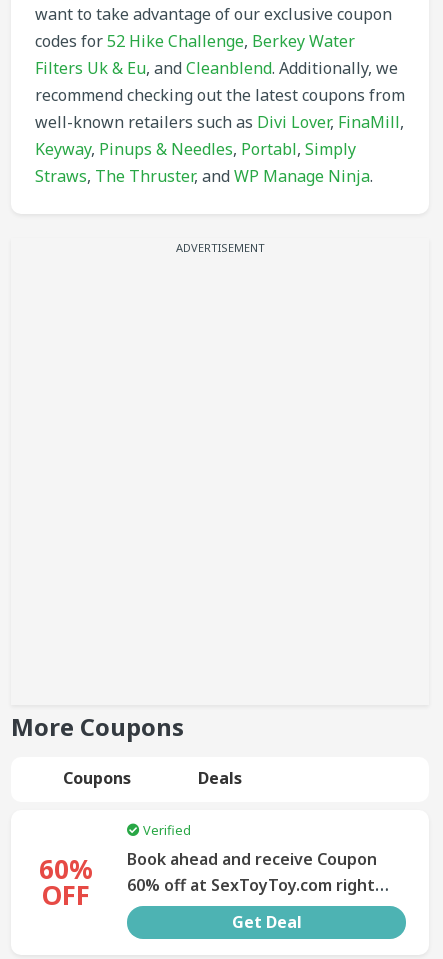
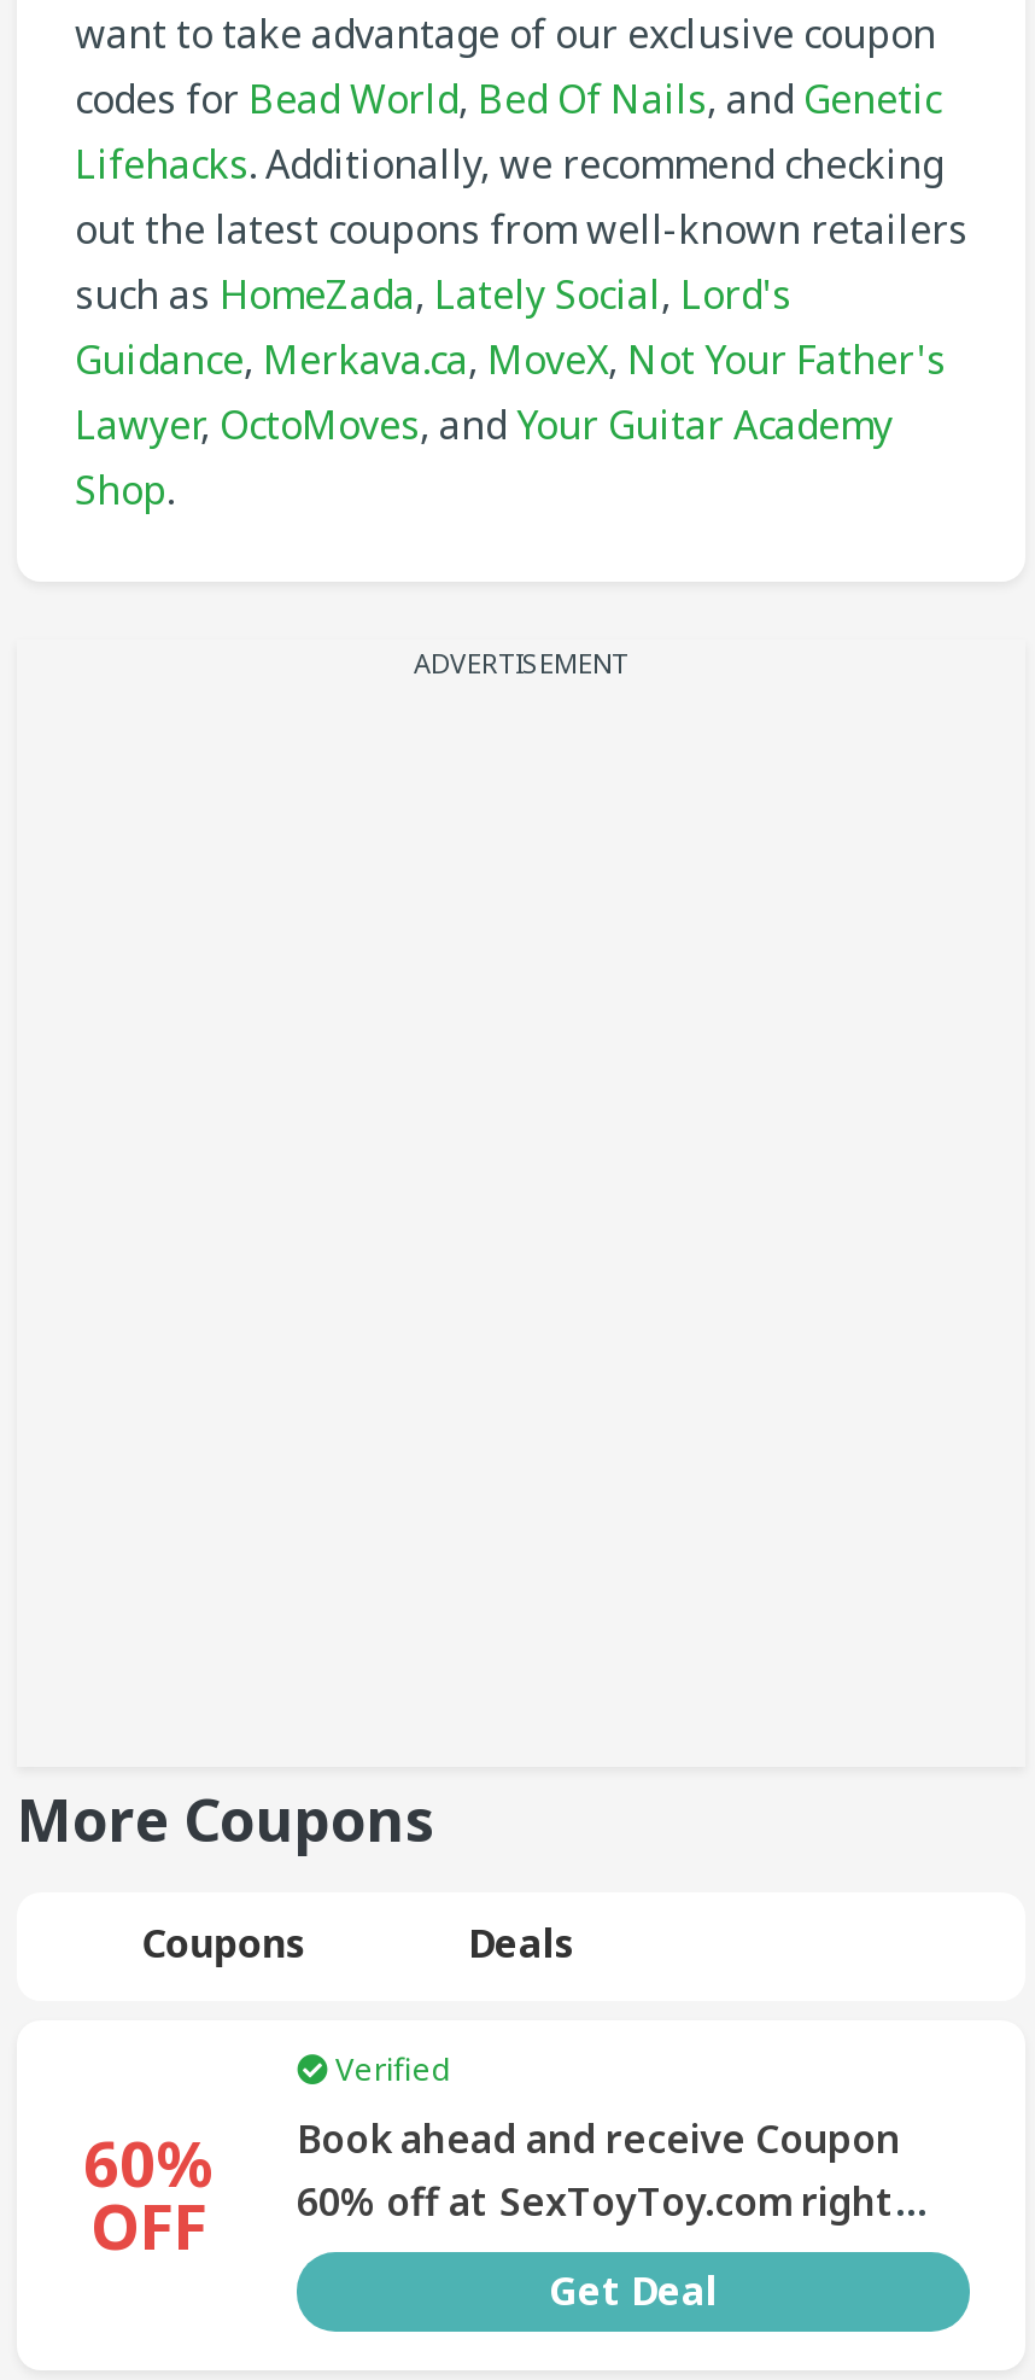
- codes for 52 Hike Challenge, Berkey Water
- Filters Uk & Eu, and Cleanblend. Additionally, we
- recommend checking out the latest coupons from
- well-known retailers such as Divi Lover, FinaMill,
- Keyway, Pinups & Needles, Portabl, Simply
- Straws, The Thruster, and WP Manage Ninja.
+ codes for Bead World, Bed Of Nails, and Genetic
+ Lifehacks. Additionally, we recommend checking
+ out the latest coupons from well-known retailers
+ such as HomeZada, Lately Social, Lord's
+ Guidance, Merkava.ca, MoveX, Not Your Father's
+ Lawyer, OctoMoves, and Your Guitar Academy
+ Shop.
